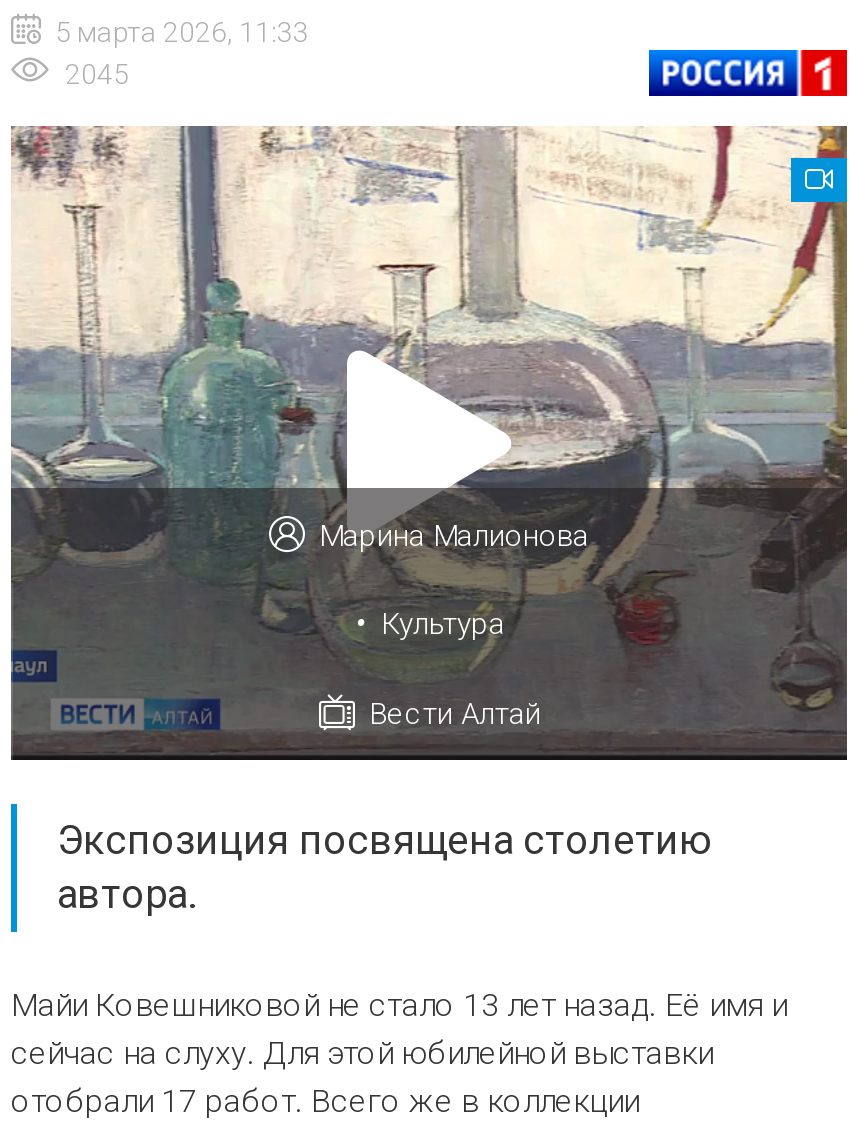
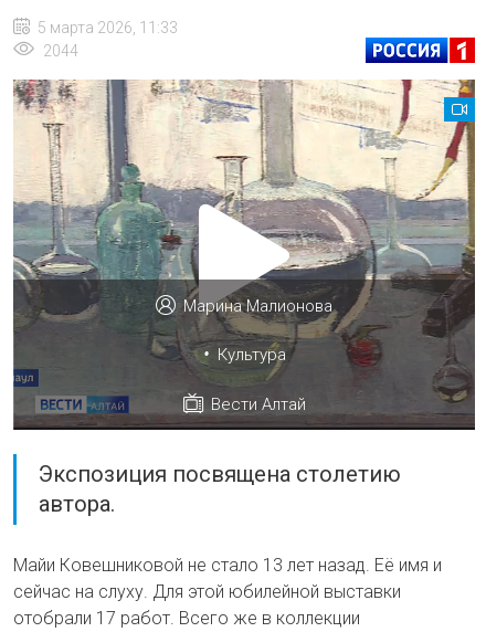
- 2045
+ 2044
